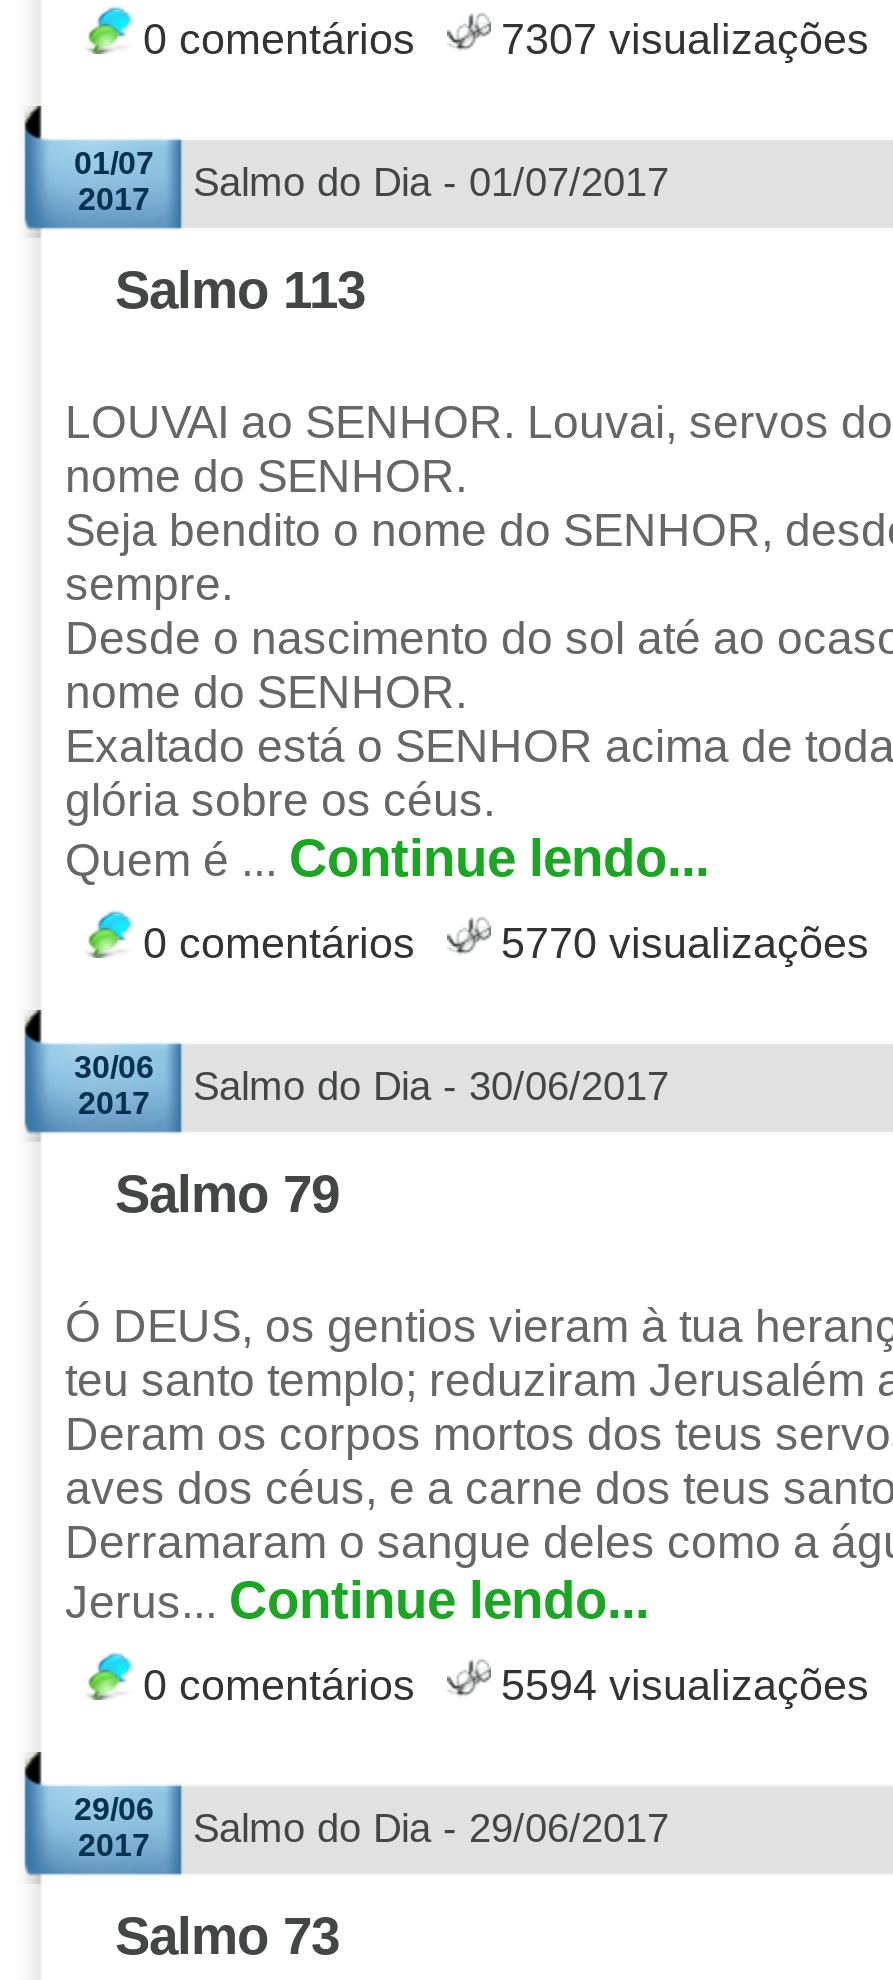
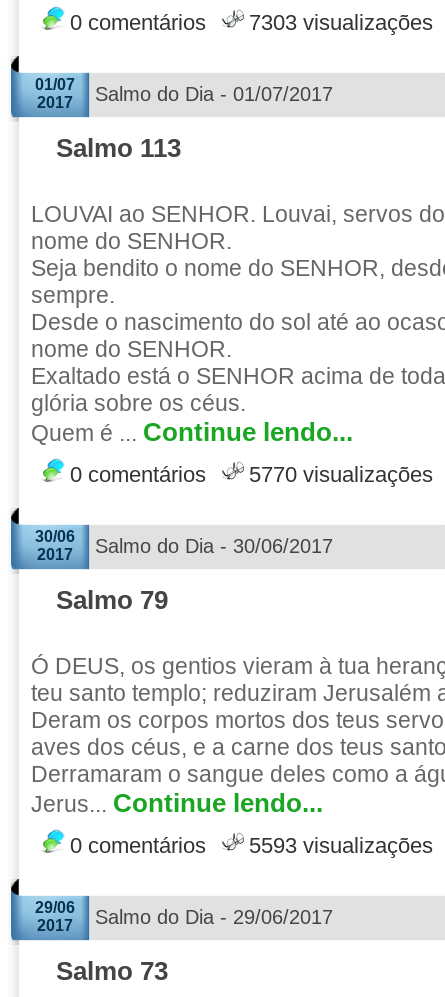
- 7307 visualizações
+ 7303 visualizações

- 5594 visualizações
+ 5593 visualizações
